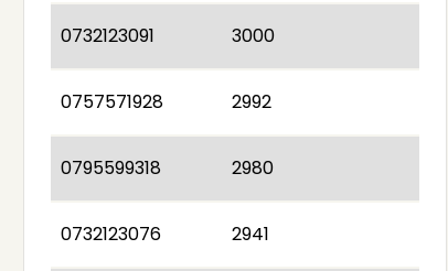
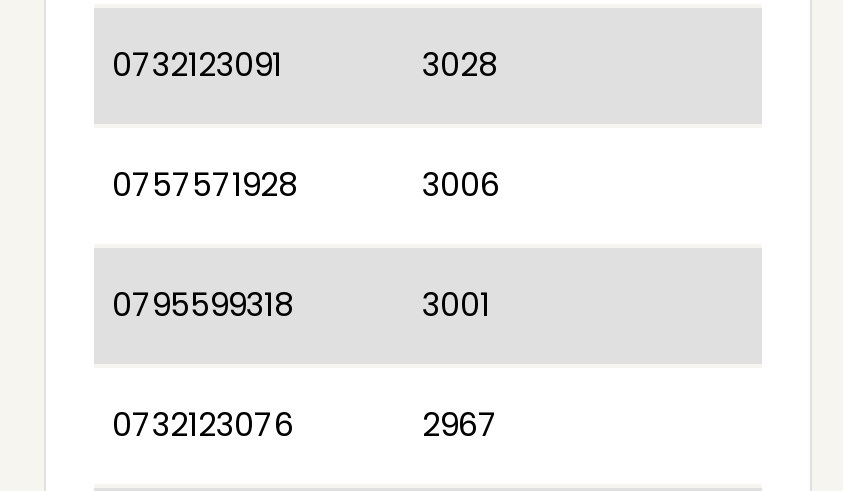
- 3000
+ 3028

- 2992
+ 3006

- 2980
+ 3001

- 2941
+ 2967
